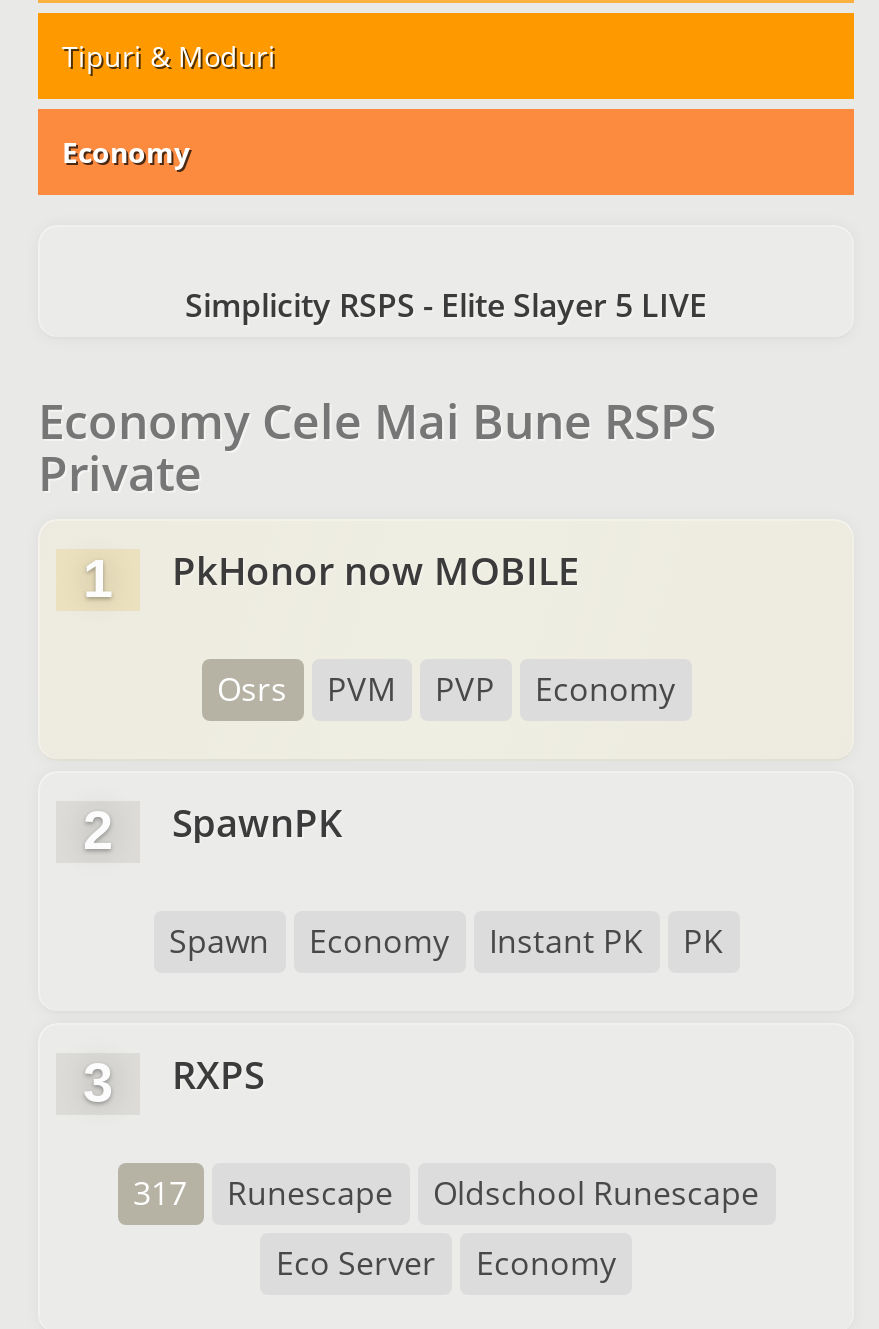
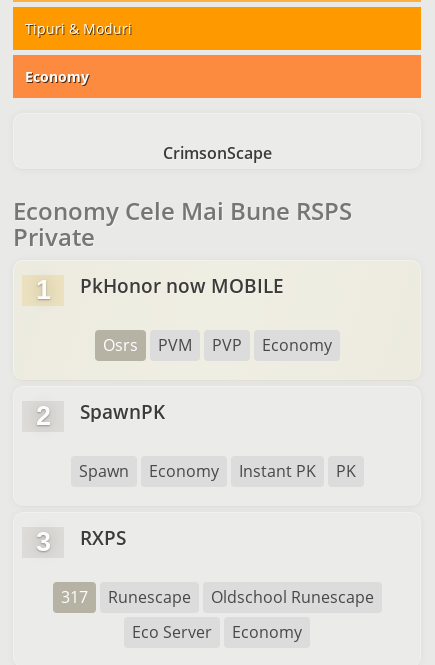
- Simplicity RSPS - Elite Slayer 5 LIVE
+ CrimsonScape
